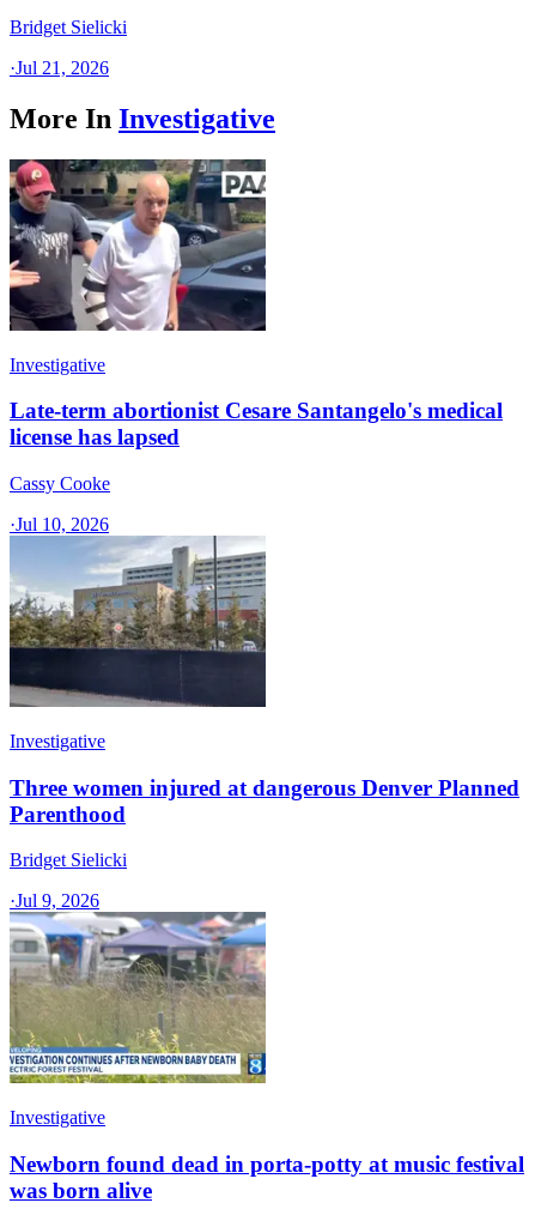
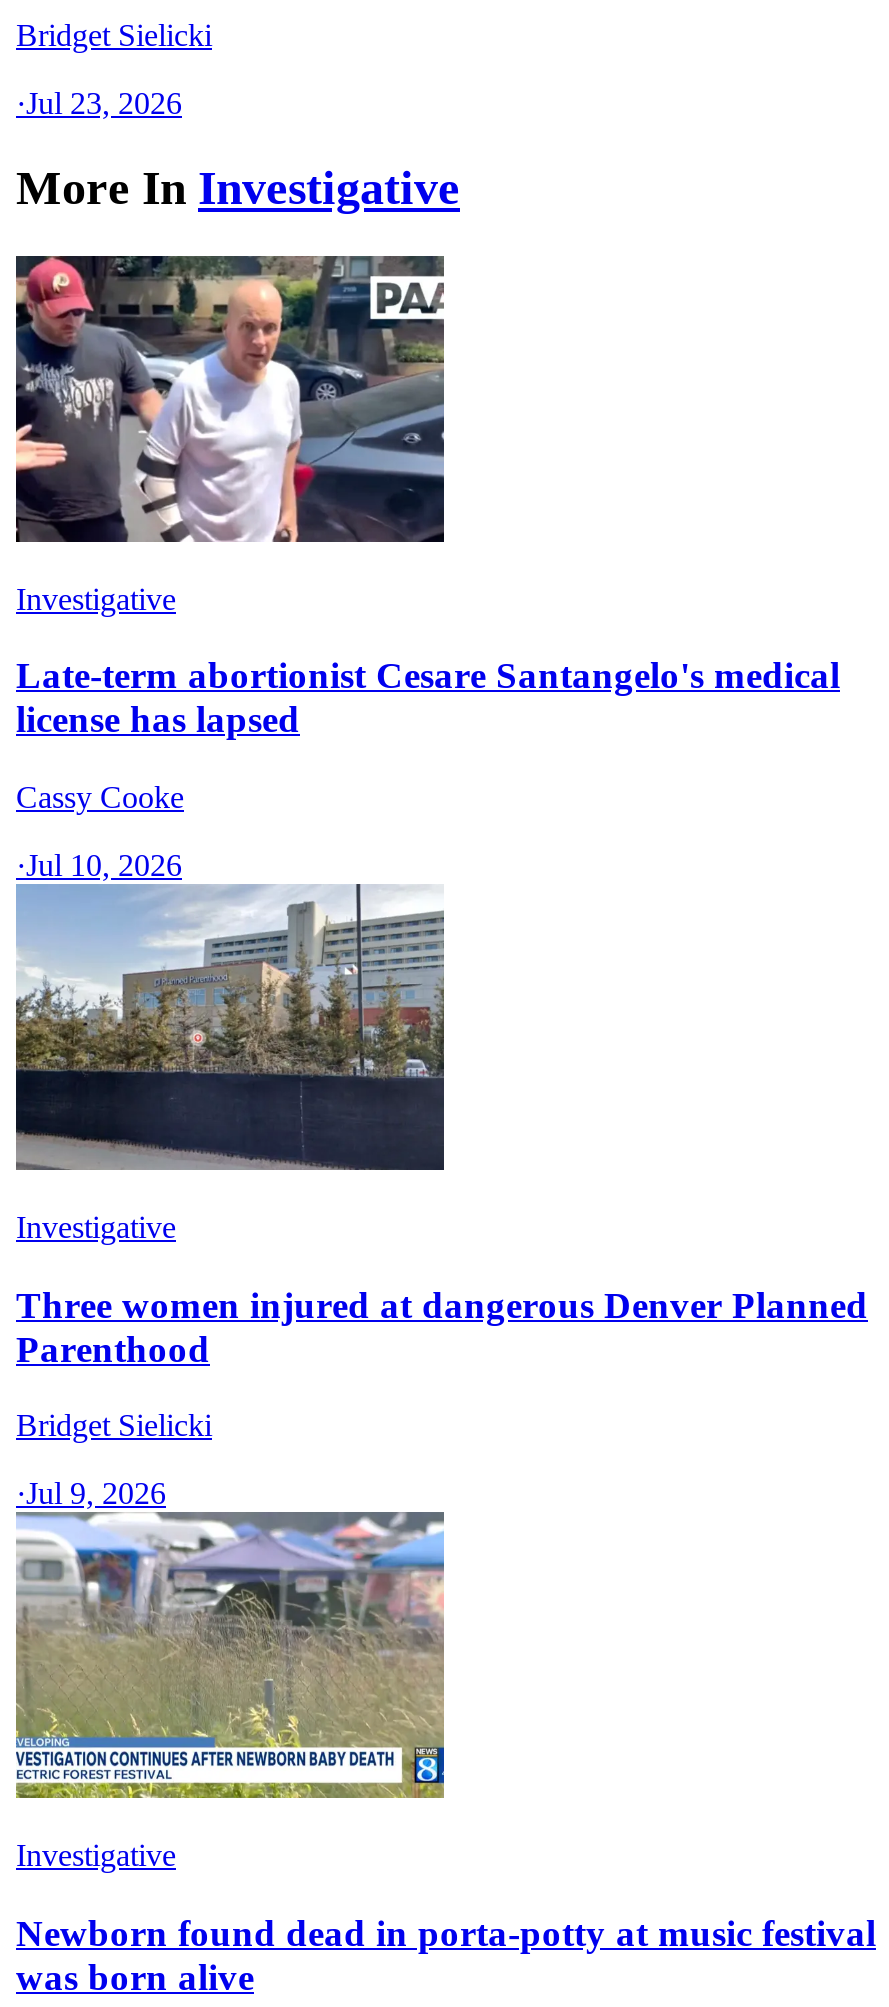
- ·Jul 21, 2026
+ ·Jul 23, 2026
